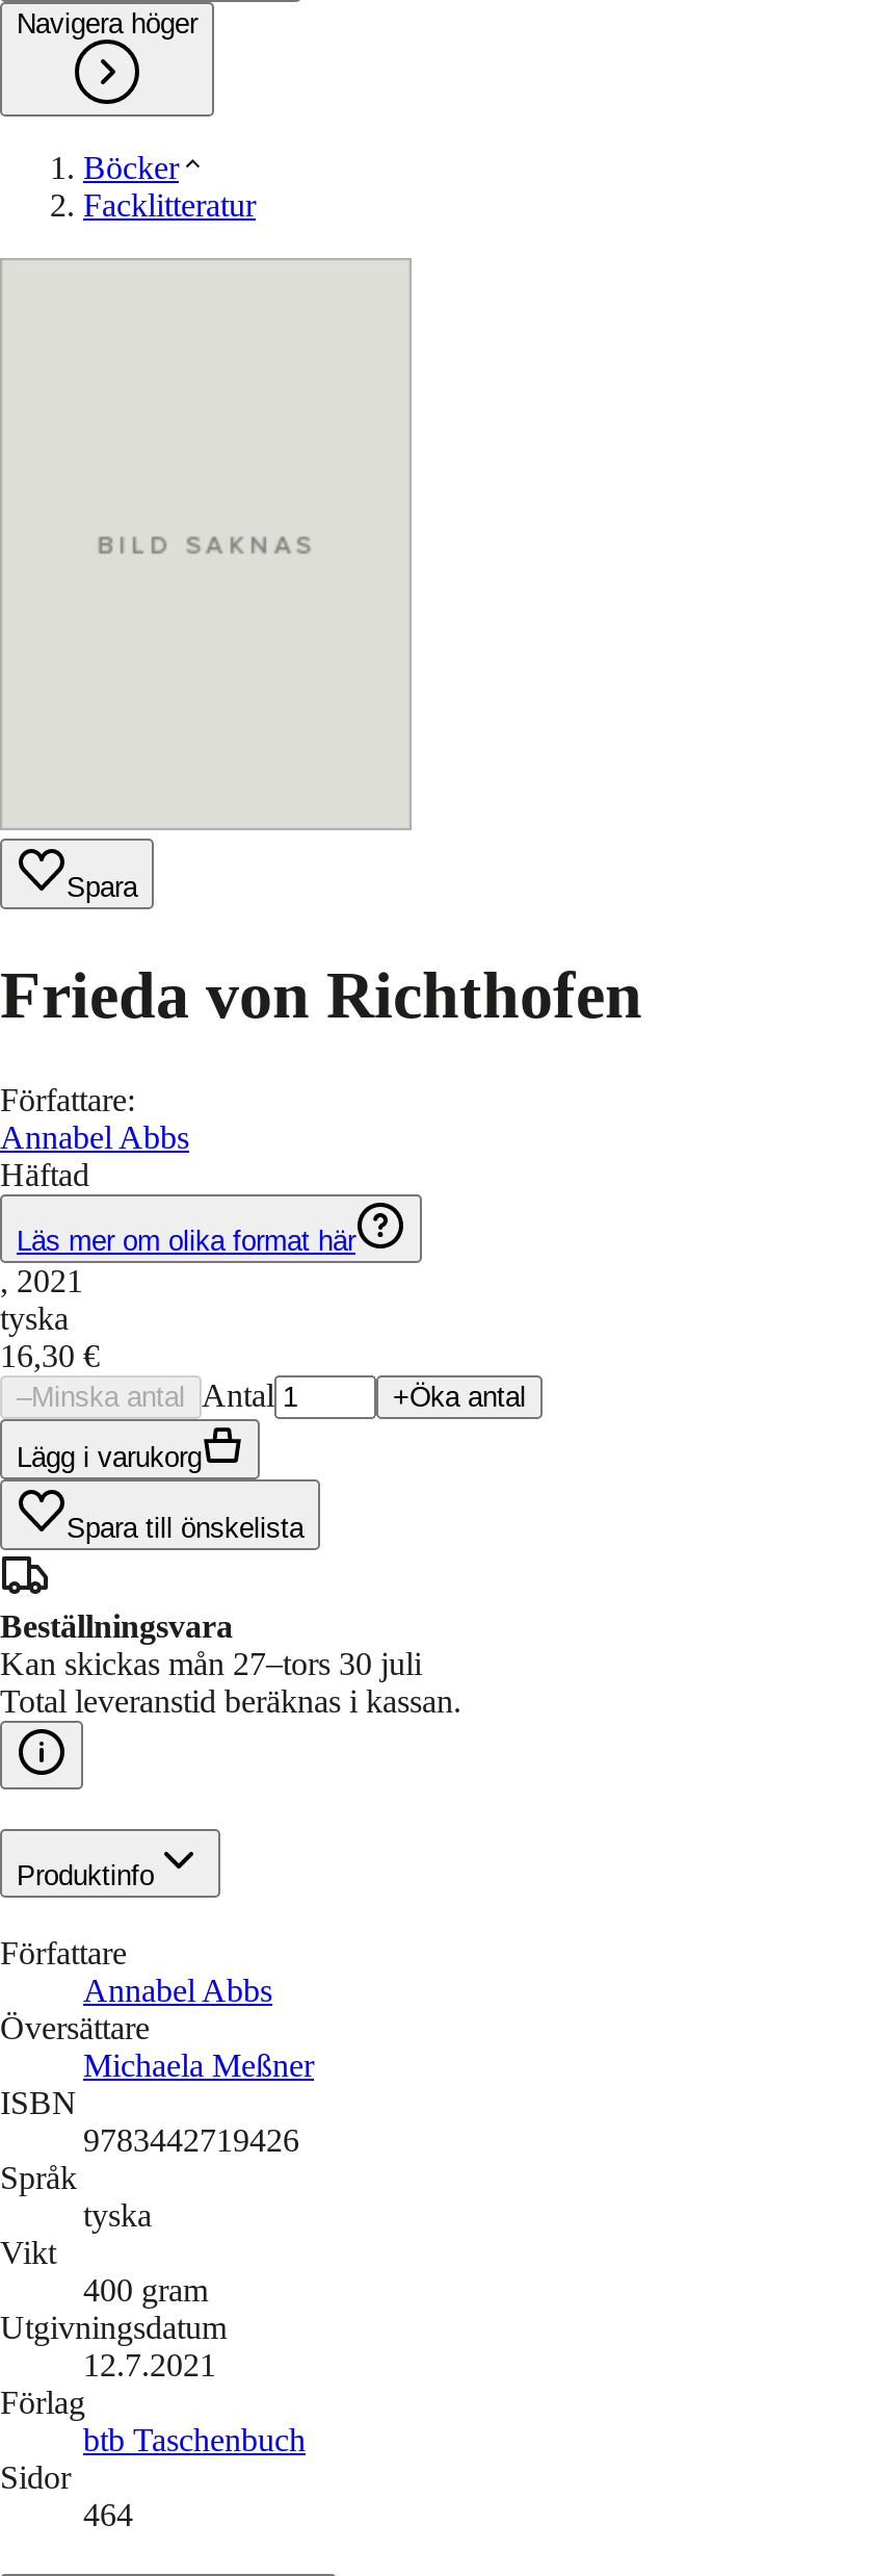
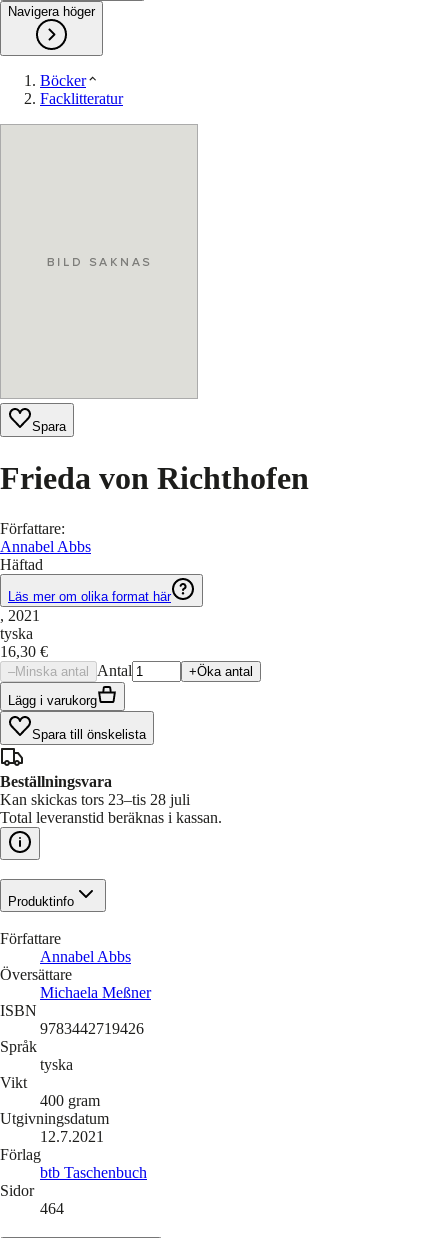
- Kan skickas mån 27–tors 30 juli
+ Kan skickas tors 23–tis 28 juli
